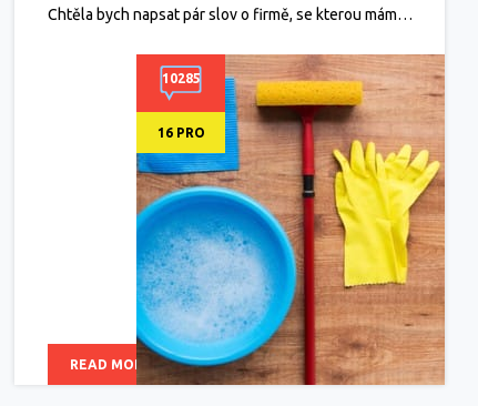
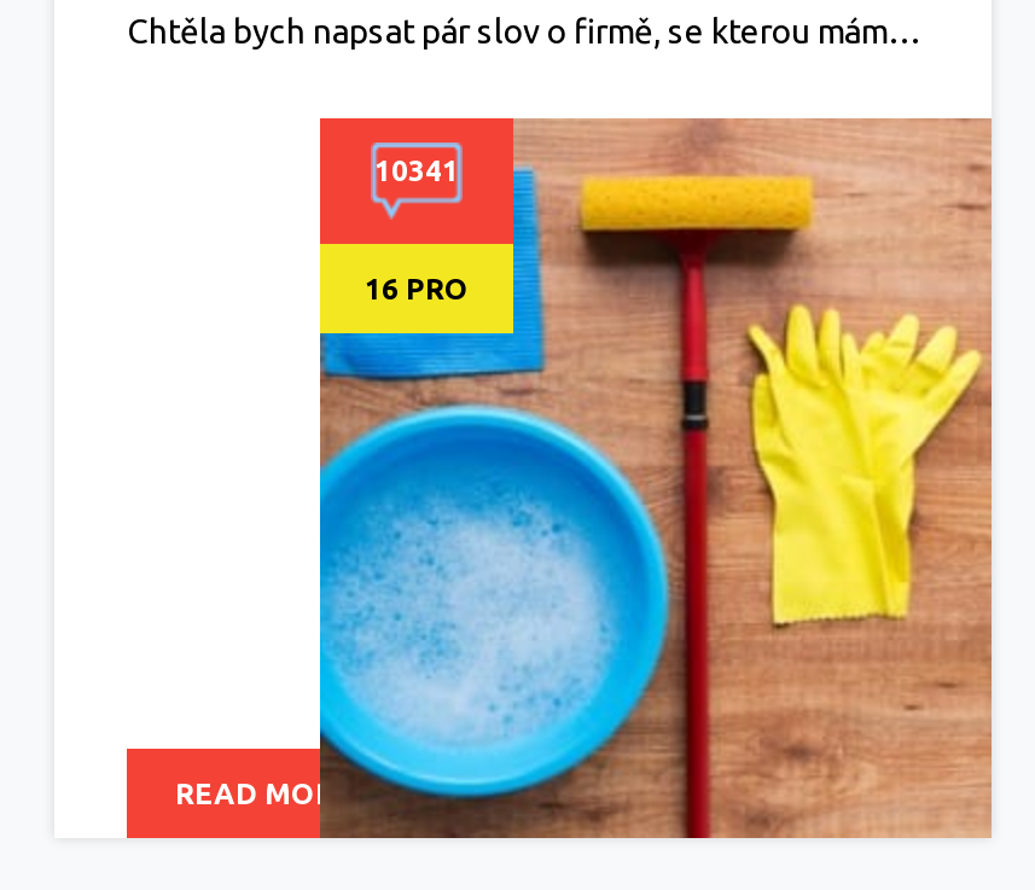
- 10285
+ 10341
